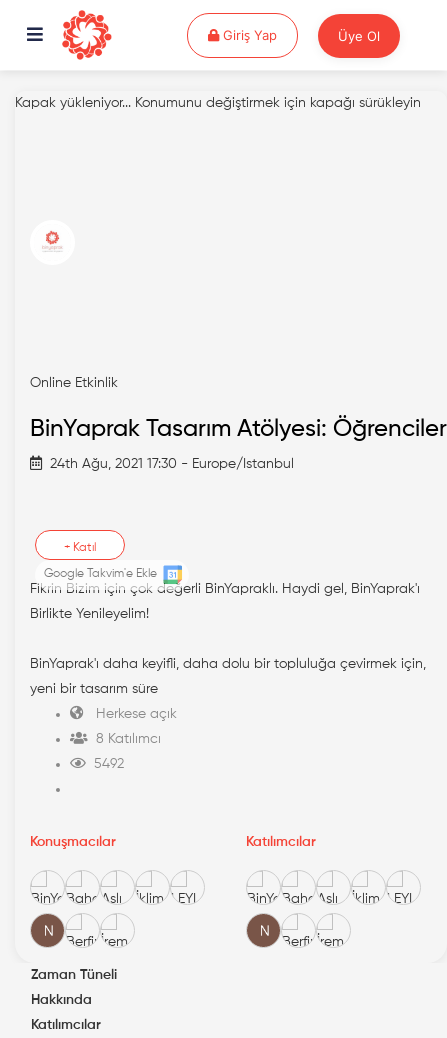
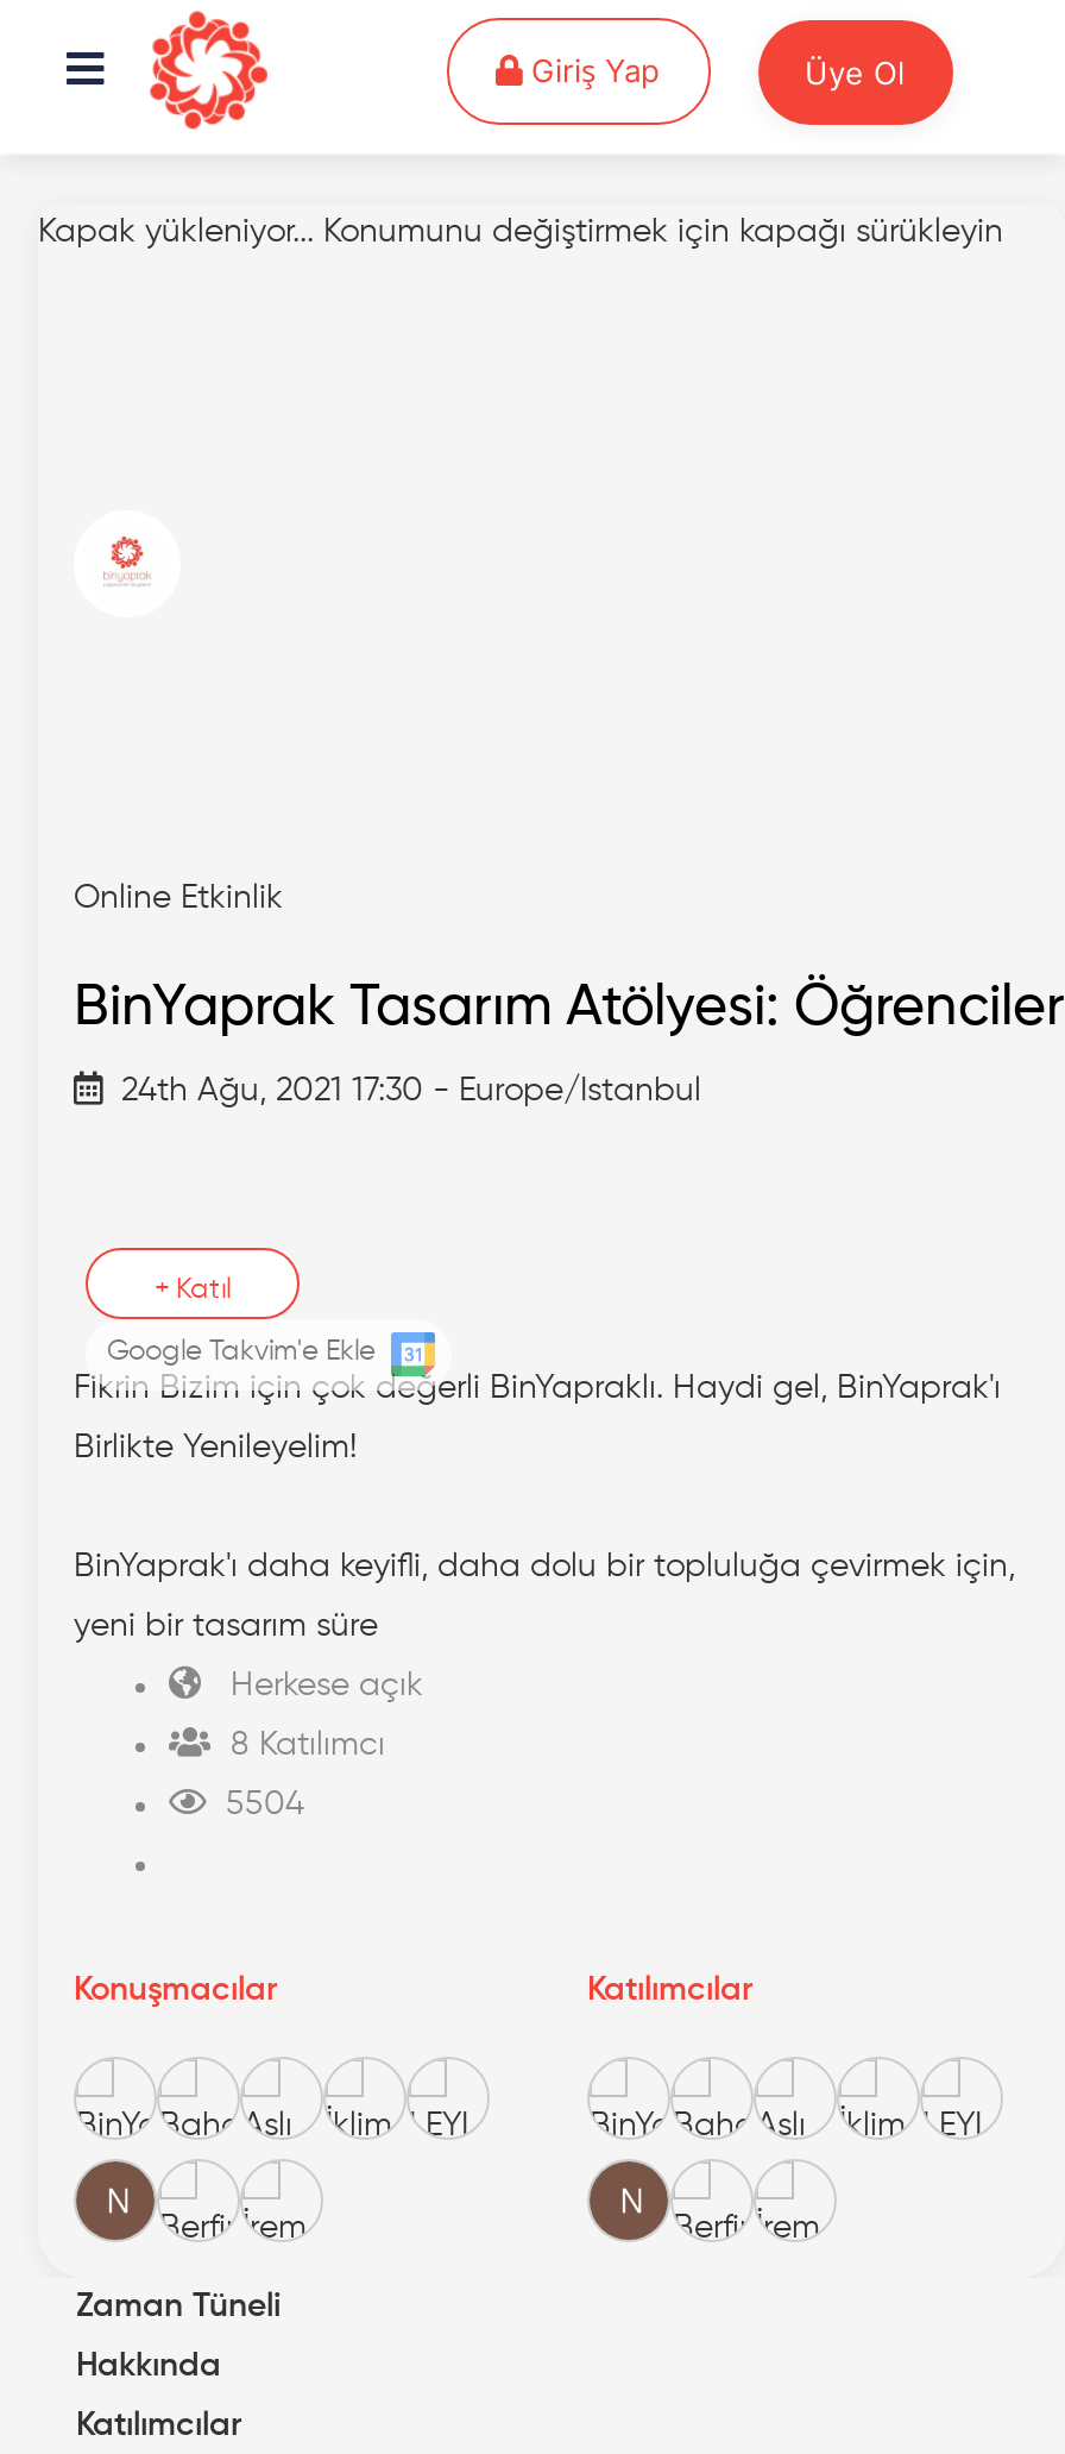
- 5492
+ 5504
